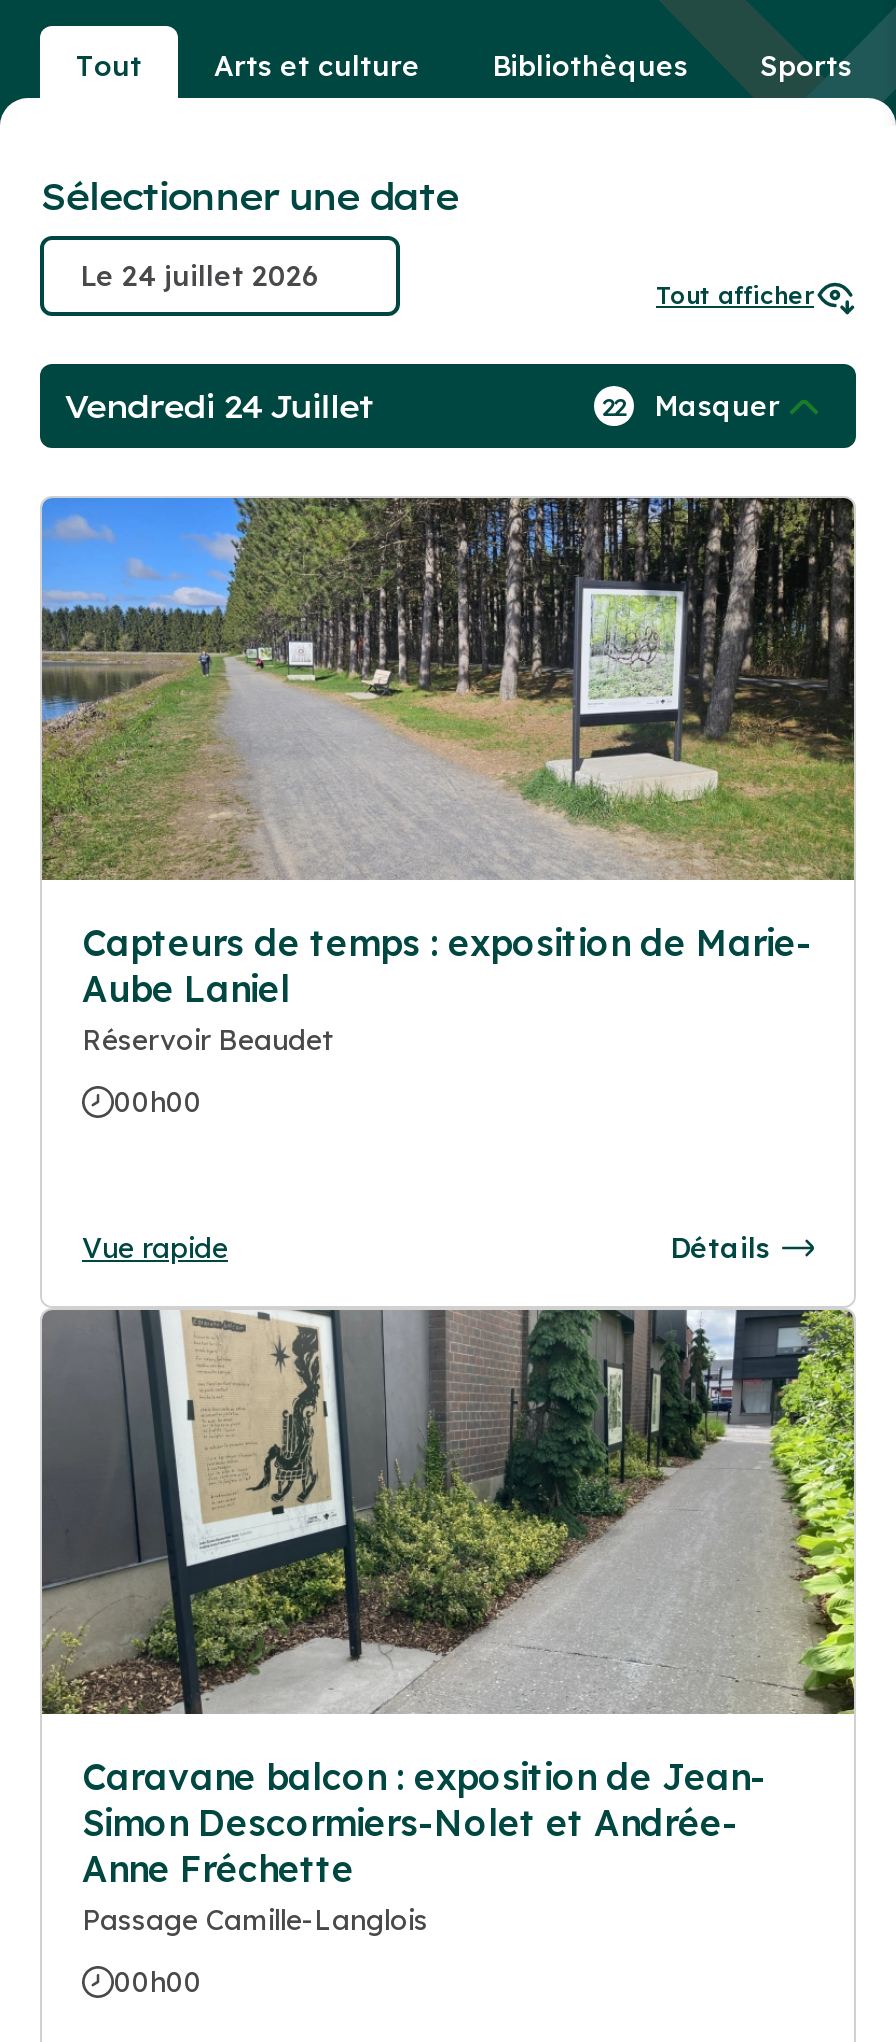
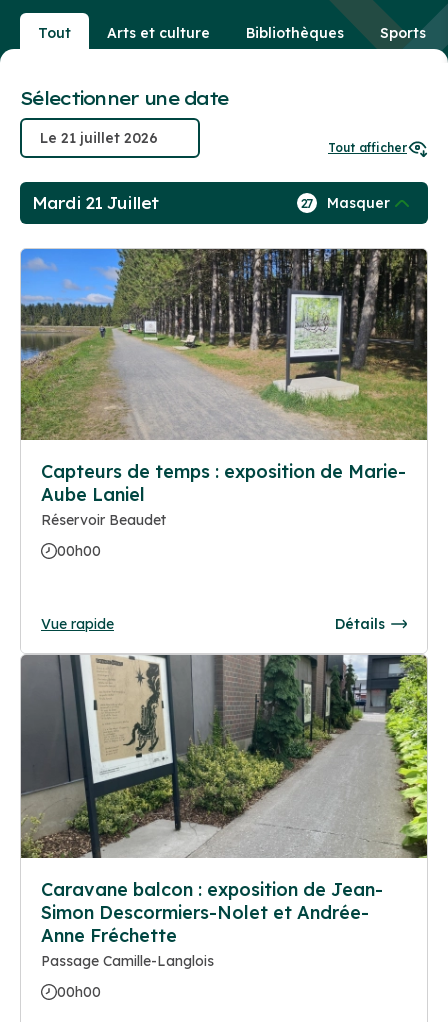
- Vendredi 24 Juillet
+ Mardi 21 Juillet

- 22 Masquer
+ 27 Masquer
